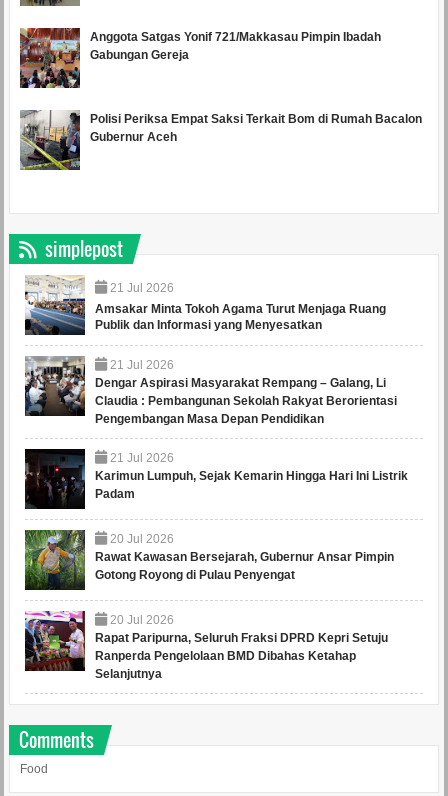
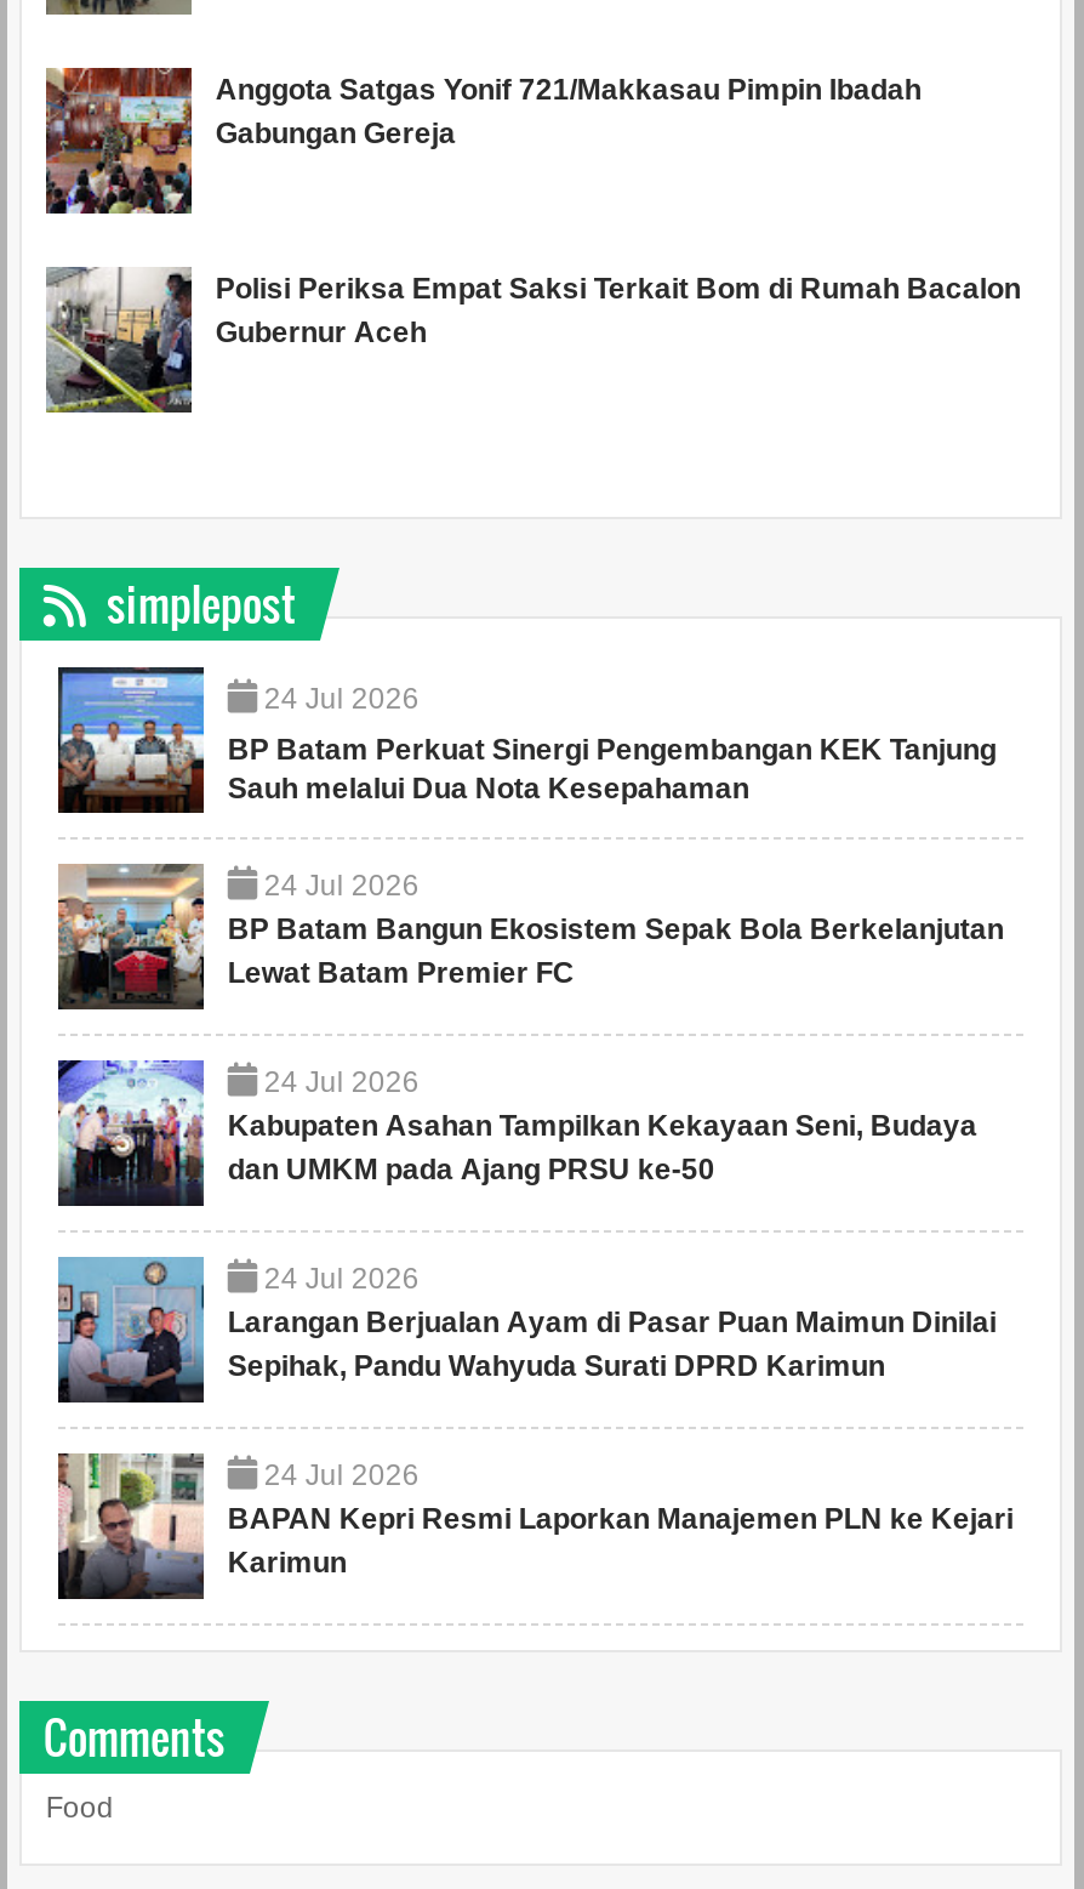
- [image]
- Amsakar Minta Tokoh Agama Turut Menjaga Ruang
- Publik dan Informasi yang Menyesatkan
+ [image]
+ BP Batam Perkuat Sinergi Pengembangan KEK Tanjung
+ Sauh melalui Dua Nota Kesepahaman

- 21 Jul 2026
+ 24 Jul 2026

- [image]
- 21 Jul 2026
- Dengar Aspirasi Masyarakat Rempang – Galang, Li
- Claudia : Pembangunan Sekolah Rakyat Berorientasi
- Pengembangan Masa Depan Pendidikan
+ [image]
+ 24 Jul 2026
+ BP Batam Bangun Ekosistem Sepak Bola Berkelanjutan
+ Lewat Batam Premier FC

- [image]
- 21 Jul 2026
- Karimun Lumpuh, Sejak Kemarin Hingga Hari Ini Listrik
- Padam
+ [image]
+ 24 Jul 2026
+ Kabupaten Asahan Tampilkan Kekayaan Seni, Budaya
+ dan UMKM pada Ajang PRSU ke-50

- [image]
- 20 Jul 2026
- Rawat Kawasan Bersejarah, Gubernur Ansar Pimpin
- Gotong Royong di Pulau Penyengat
+ [image]
+ 24 Jul 2026
+ Larangan Berjualan Ayam di Pasar Puan Maimun Dinilai
+ Sepihak, Pandu Wahyuda Surati DPRD Karimun

- [image]
- 20 Jul 2026
- Rapat Paripurna, Seluruh Fraksi DPRD Kepri Setuju
- Ranperda Pengelolaan BMD Dibahas Ketahap
- Selanjutnya
+ [image]
+ 24 Jul 2026
+ BAPAN Kepri Resmi Laporkan Manajemen PLN ke Kejari
+ Karimun
